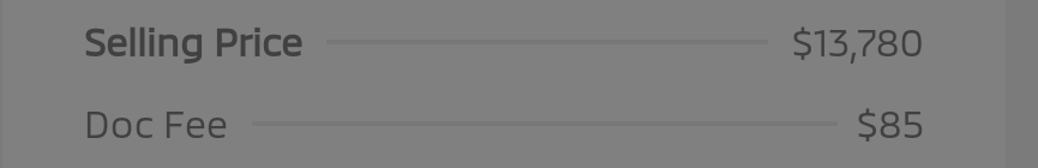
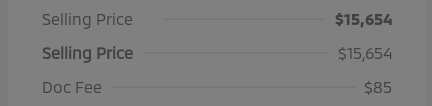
- $13,780
+ $15,654
+ Selling Price
+ $15,654
